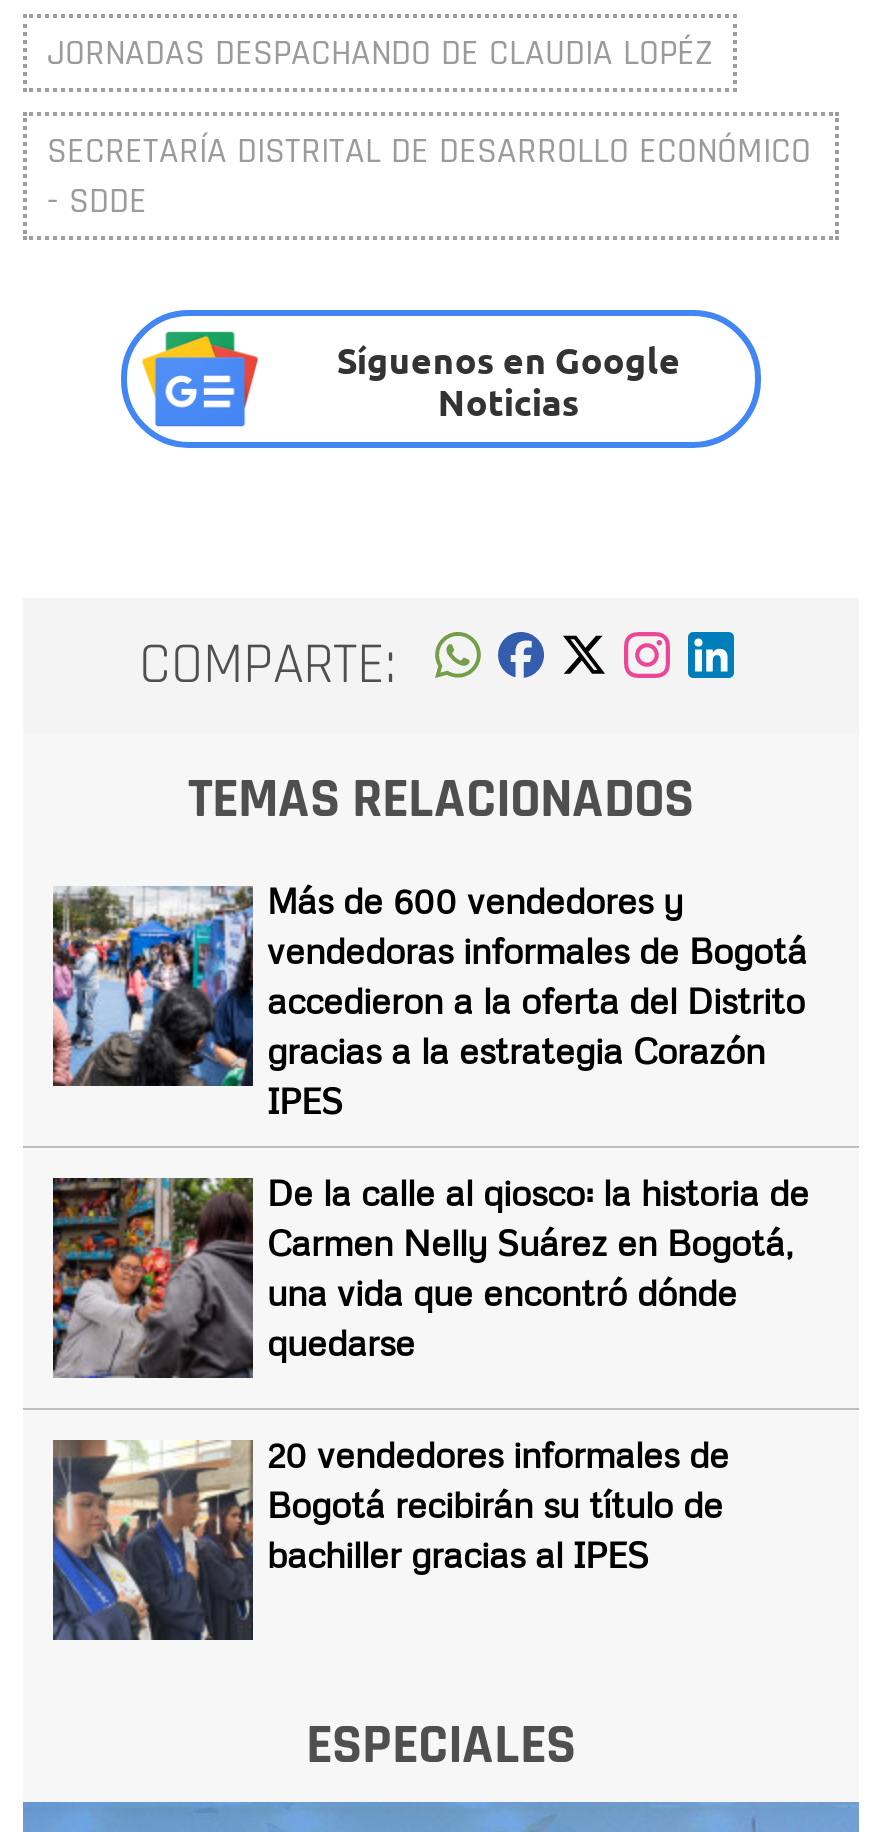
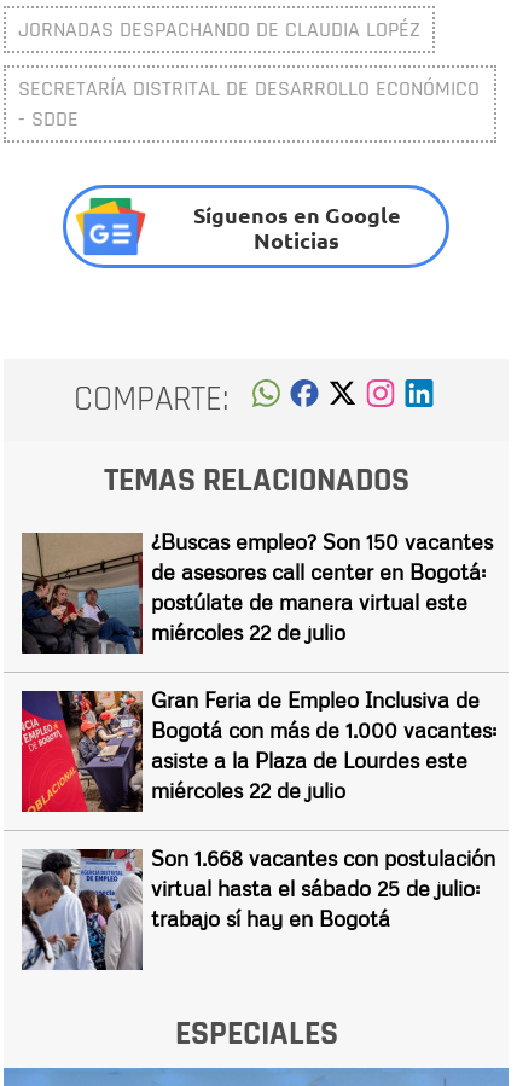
- [image]
- Más de 600 vendedores y
- vendedoras informales de Bogotá
- accedieron a la oferta del Distrito
- gracias a la estrategia Corazón
- IPES
+ [image]
+ ¿Buscas empleo? Son 150 vacantes
+ de asesores call center en Bogotá:
+ postúlate de manera virtual este
+ miércoles 22 de julio

- [image]
- De la calle al qiosco: la historia de
- Carmen Nelly Suárez en Bogotá,
- una vida que encontró dónde
- quedarse
+ [image]
+ Gran Feria de Empleo Inclusiva de
+ Bogotá con más de 1.000 vacantes:
+ asiste a la Plaza de Lourdes este
+ miércoles 22 de julio

- [image]
- 20 vendedores informales de
- Bogotá recibirán su título de
- bachiller gracias al IPES
+ [image]
+ Son 1.668 vacantes con postulación
+ virtual hasta el sábado 25 de julio:
+ trabajo sí hay en Bogotá
